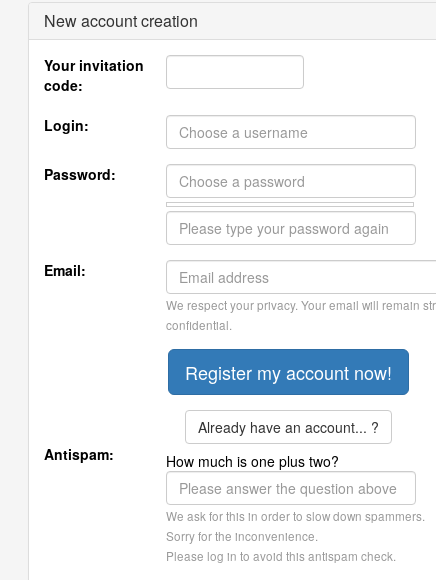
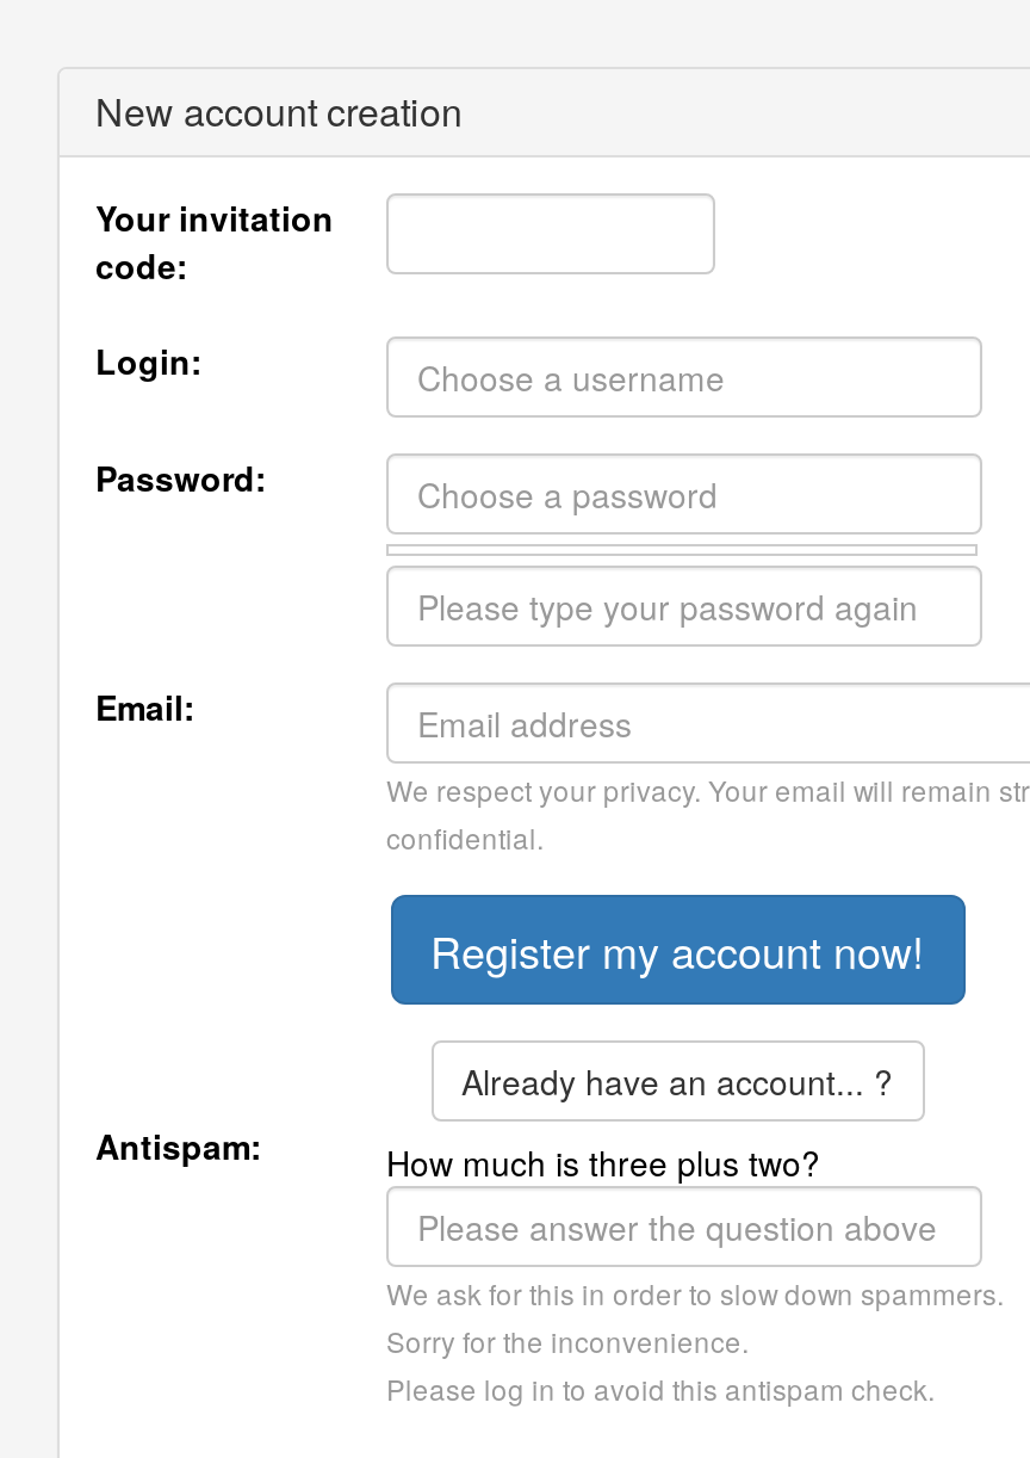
- How much is one plus two?
+ How much is three plus two?
